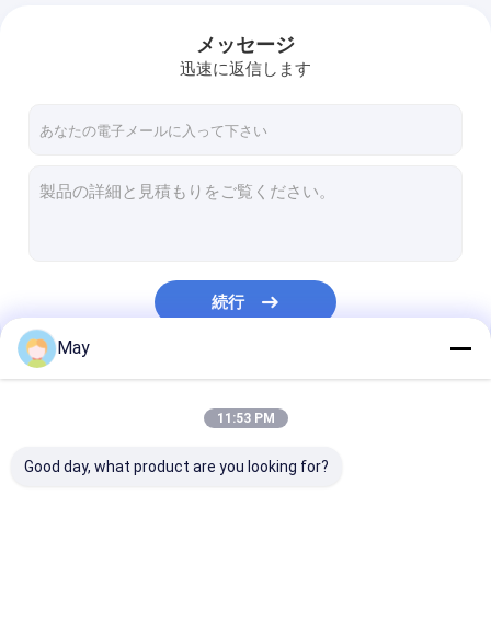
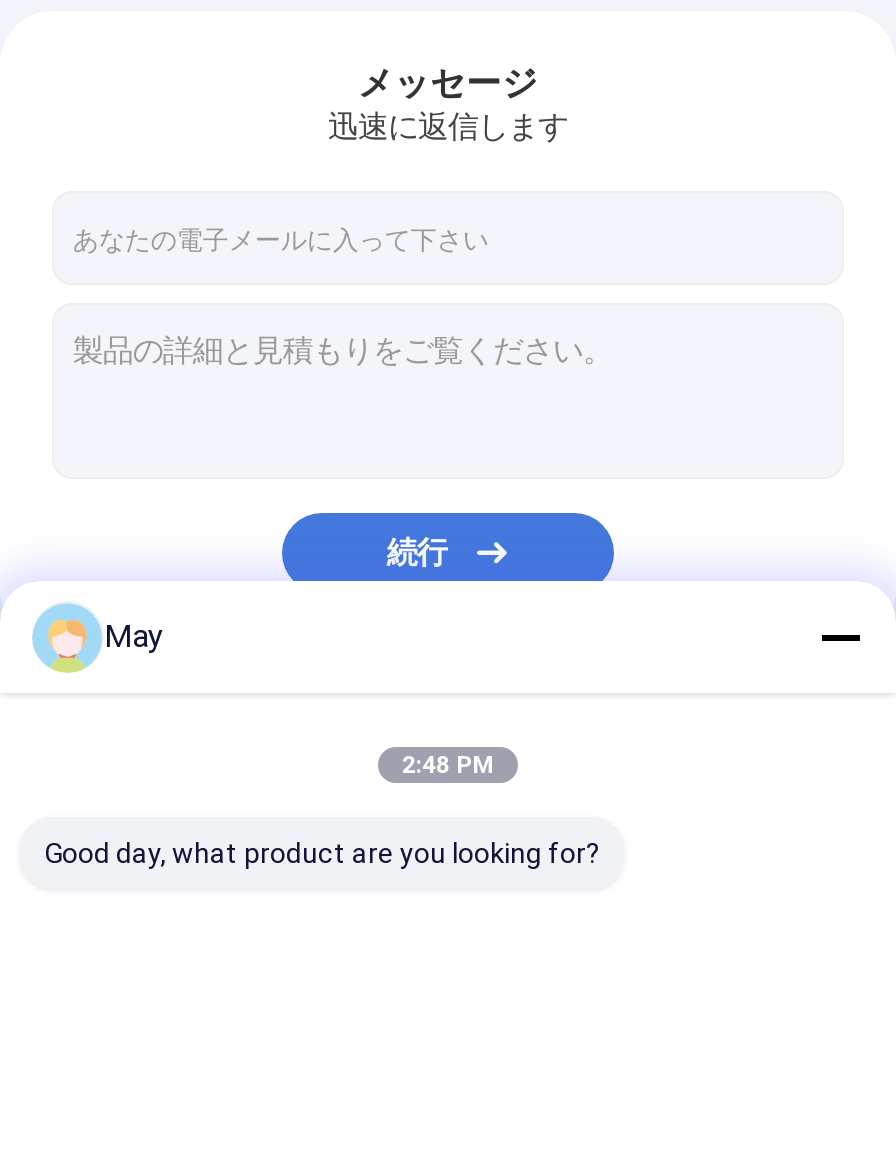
- 11:53 PM
+ 2:48 PM
